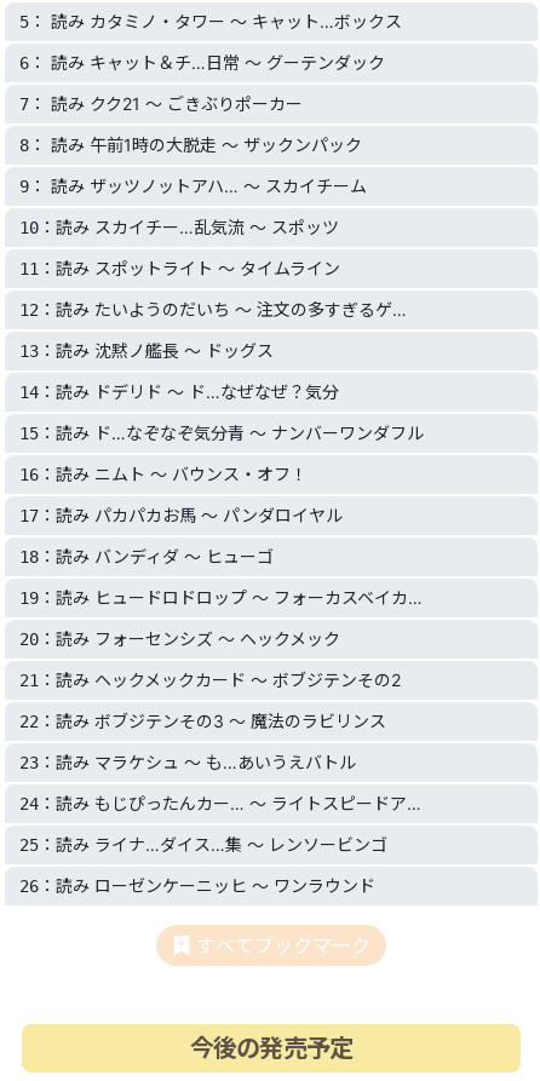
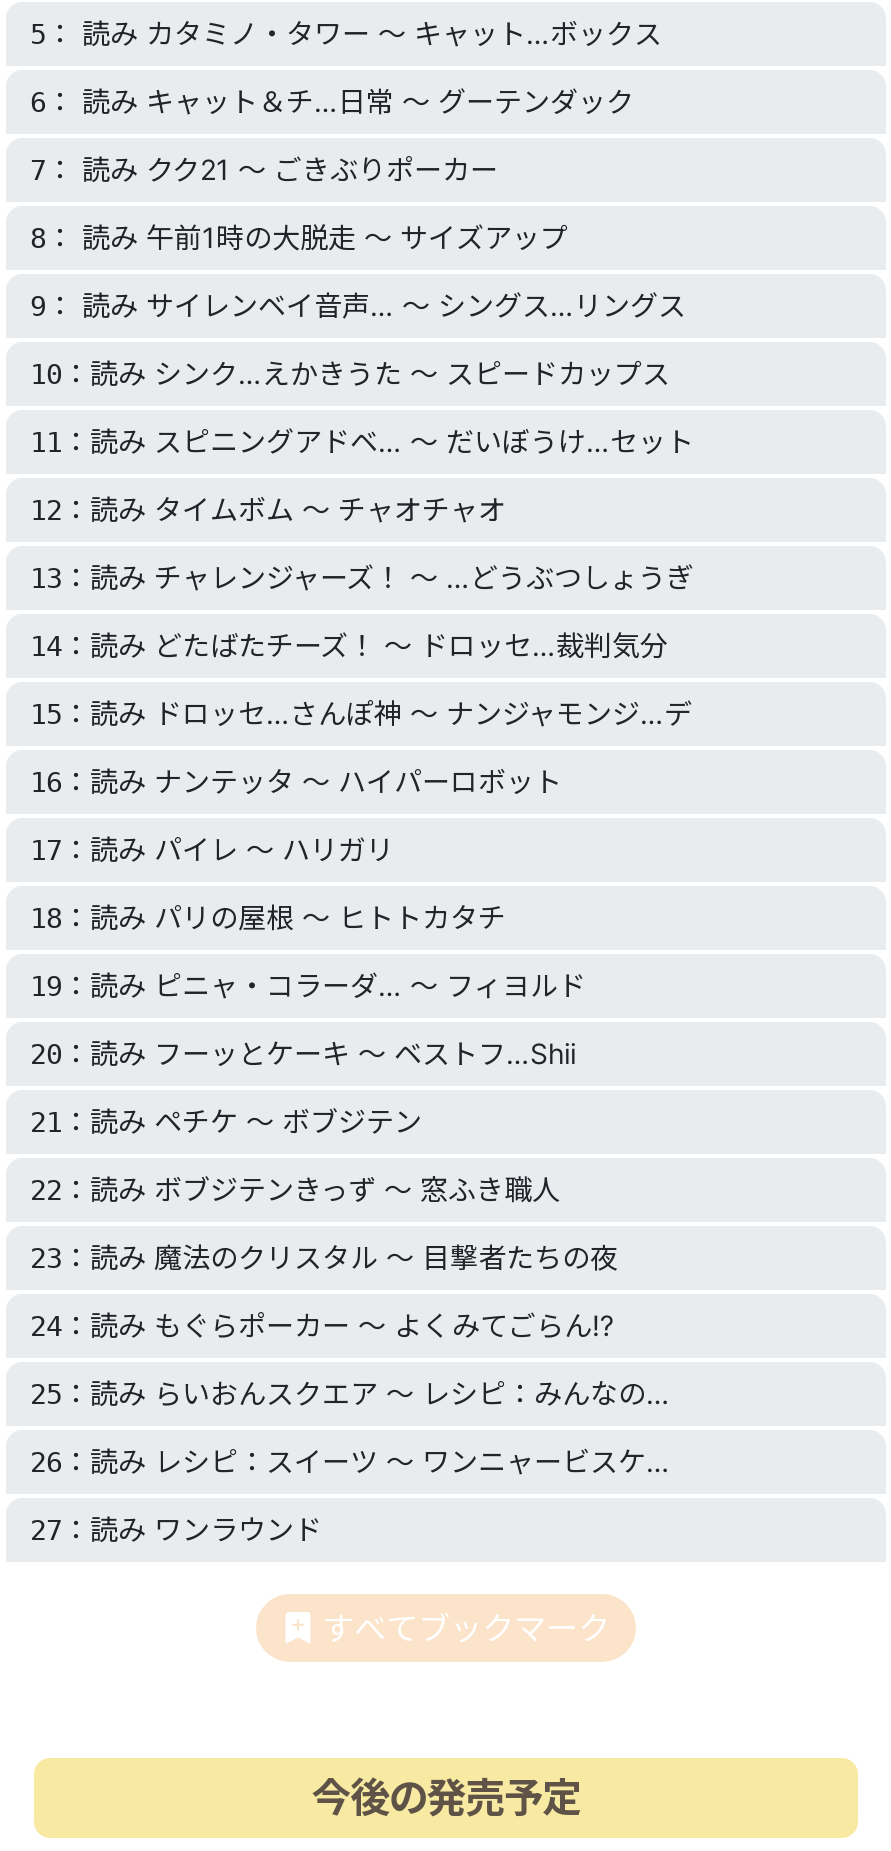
- 8： 読み 午前1時の大脱走 〜 ザックンパック
- 9： 読み ザッツノットアハ… 〜 スカイチーム
- 10：読み スカイチー…乱気流 〜 スポッツ
- 11：読み スポットライト 〜 タイムライン
- 12：読み たいようのだいち 〜 注文の多すぎるゲ…
- 13：読み 沈黙ノ艦長 〜 ドッグス
- 14：読み ドデリド 〜 ド…なぜなぜ？気分
- 15：読み ド…なぞなぞ気分青 〜 ナンバーワンダフル
- 16：読み ニムト 〜 バウンス・オフ！
- 17：読み パカパカお馬 〜 パンダロイヤル
- 18：読み バンディダ 〜 ヒューゴ
- 19：読み ヒュードロドロップ 〜 フォーカスベイカ…
- 20：読み フォーセンシズ 〜 ヘックメック
- 21：読み ヘックメックカード 〜 ボブジテンその2
- 22：読み ボブジテンその3 〜 魔法のラビリンス
- 23：読み マラケシュ 〜 も…あいうえバトル
- 24：読み もじぴったんカー… 〜 ライトスピードア…
- 25：読み ライナ…ダイス…集 〜 レンソービンゴ
- 26：読み ローゼンケーニッヒ 〜 ワンラウンド
+ 8： 読み 午前1時の大脱走 〜 サイズアップ
+ 9： 読み サイレンベイ音声… 〜 シングス…リングス
+ 10：読み シンク…えかきうた 〜 スピードカップス
+ 11：読み スピニングアドベ… 〜 だいぼうけ…セット
+ 12：読み タイムボム 〜 チャオチャオ
+ 13：読み チャレンジャーズ！ 〜 …どうぶつしょうぎ
+ 14：読み どたばたチーズ！ 〜 ドロッセ…裁判気分
+ 15：読み ドロッセ…さんぽ神 〜 ナンジャモンジ…デ
+ 16：読み ナンテッタ 〜 ハイパーロボット
+ 17：読み パイレ 〜 ハリガリ
+ 18：読み パリの屋根 〜 ヒトトカタチ
+ 19：読み ピニャ・コラーダ… 〜 フィヨルド
+ 20：読み フーッとケーキ 〜 ベストフ…Shii
+ 21：読み ペチケ 〜 ボブジテン
+ 22：読み ボブジテンきっず 〜 窓ふき職人
+ 23：読み 魔法のクリスタル 〜 目撃者たちの夜
+ 24：読み もぐらポーカー 〜 よくみてごらん⁉
+ 25：読み らいおんスクエア 〜 レシピ：みんなの…
+ 26：読み レシピ：スイーツ 〜 ワンニャービスケ…
+ 27：読み ワンラウンド
